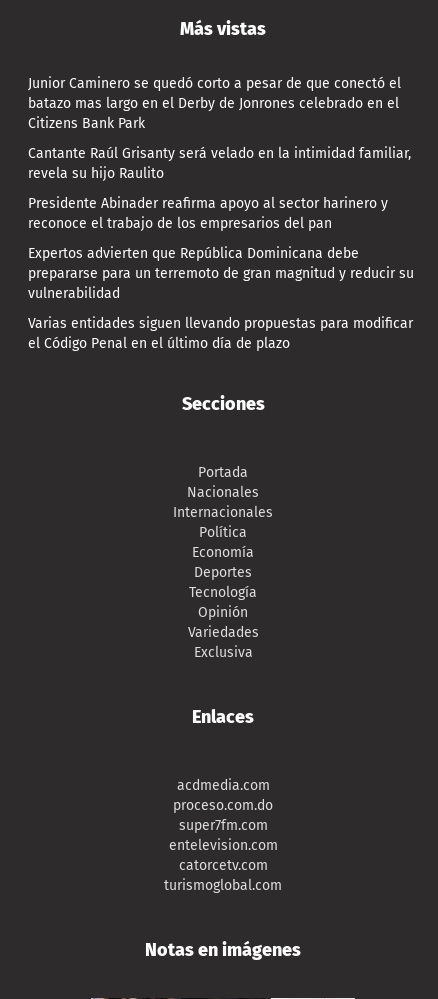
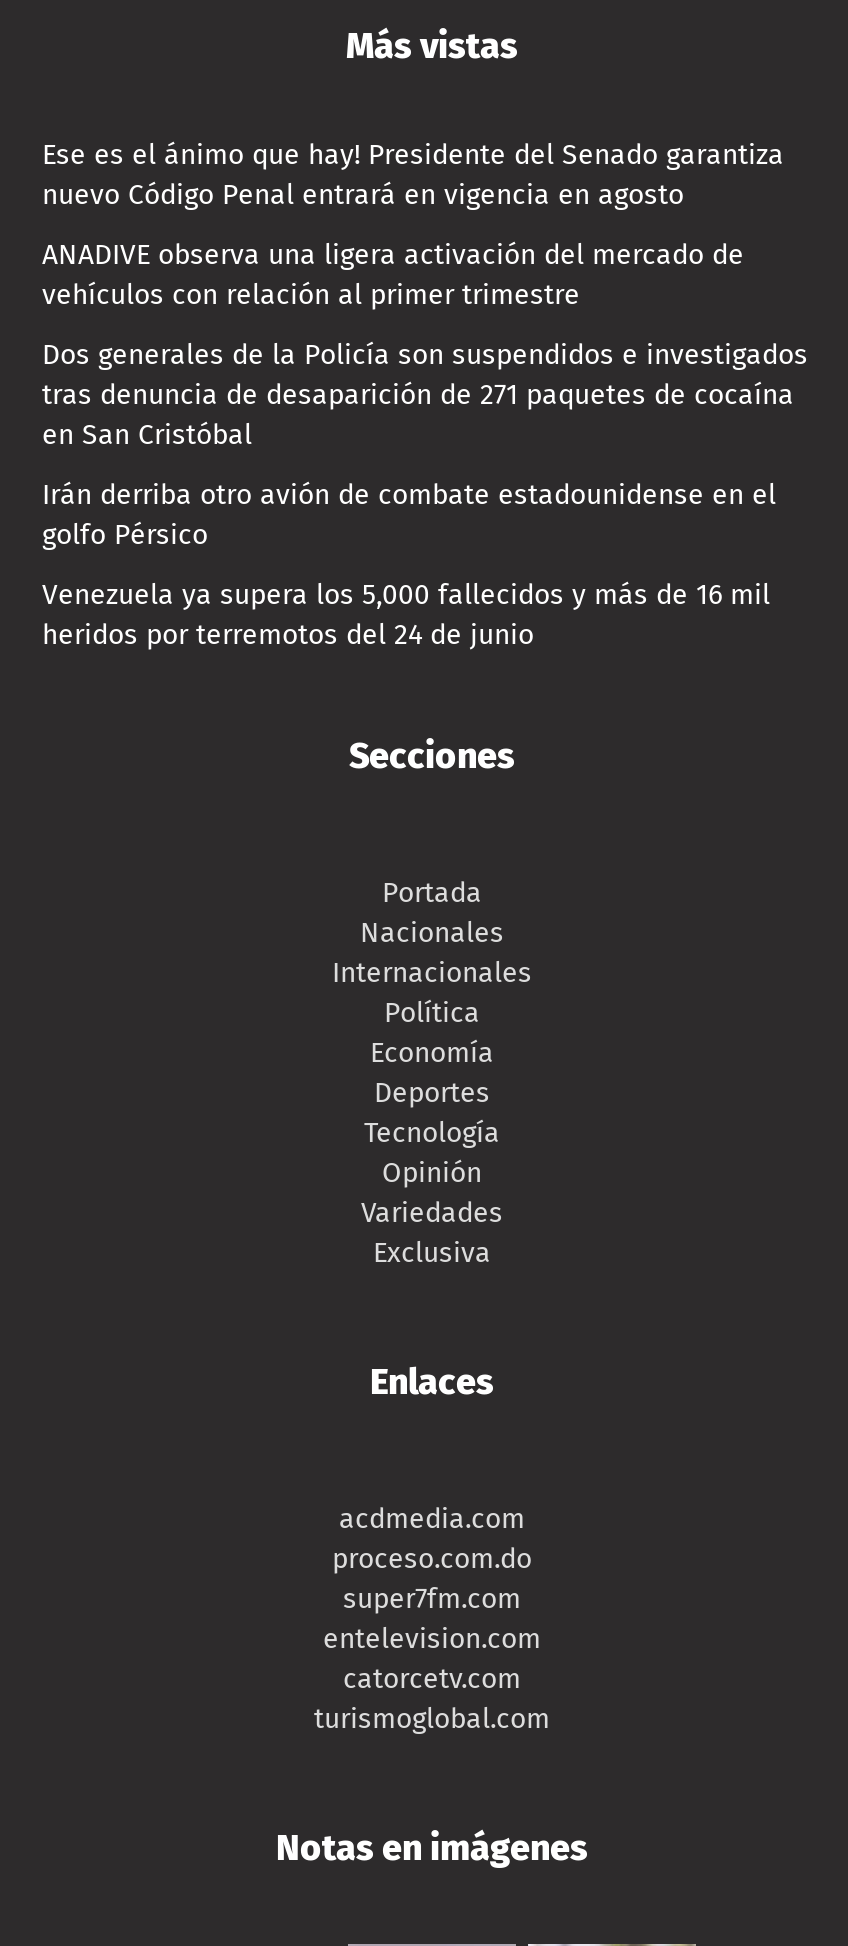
- Junior Caminero se quedó corto a pesar de que conectó el
- batazo mas largo en el Derby de Jonrones celebrado en el
- Citizens Bank Park
+ Ese es el ánimo que hay! Presidente del Senado garantiza
+ nuevo Código Penal entrará en vigencia en agosto

- Cantante Raúl Grisanty será velado en la intimidad familiar,
- revela su hijo Raulito
+ ANADIVE observa una ligera activación del mercado de
+ vehículos con relación al primer trimestre

- Presidente Abinader reafirma apoyo al sector harinero y
- reconoce el trabajo de los empresarios del pan
+ Dos generales de la Policía son suspendidos e investigados
+ tras denuncia de desaparición de 271 paquetes de cocaína
+ en San Cristóbal

- Expertos advierten que República Dominicana debe
- prepararse para un terremoto de gran magnitud y reducir su
- vulnerabilidad
+ Irán derriba otro avión de combate estadounidense en el
+ golfo Pérsico

- Varias entidades siguen llevando propuestas para modificar
- el Código Penal en el último día de plazo
+ Venezuela ya supera los 5,000 fallecidos y más de 16 mil
+ heridos por terremotos del 24 de junio
